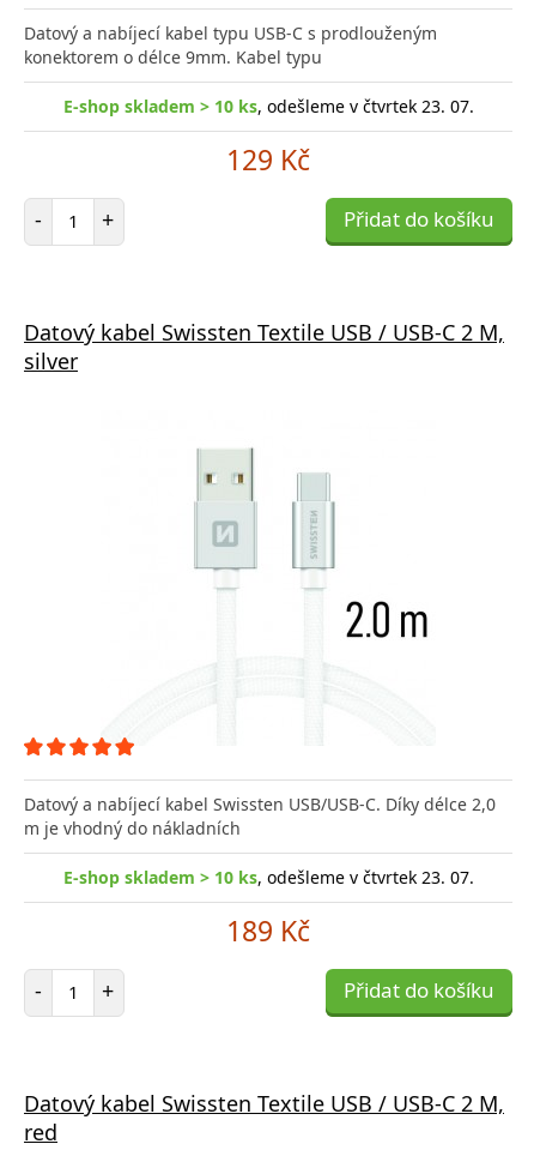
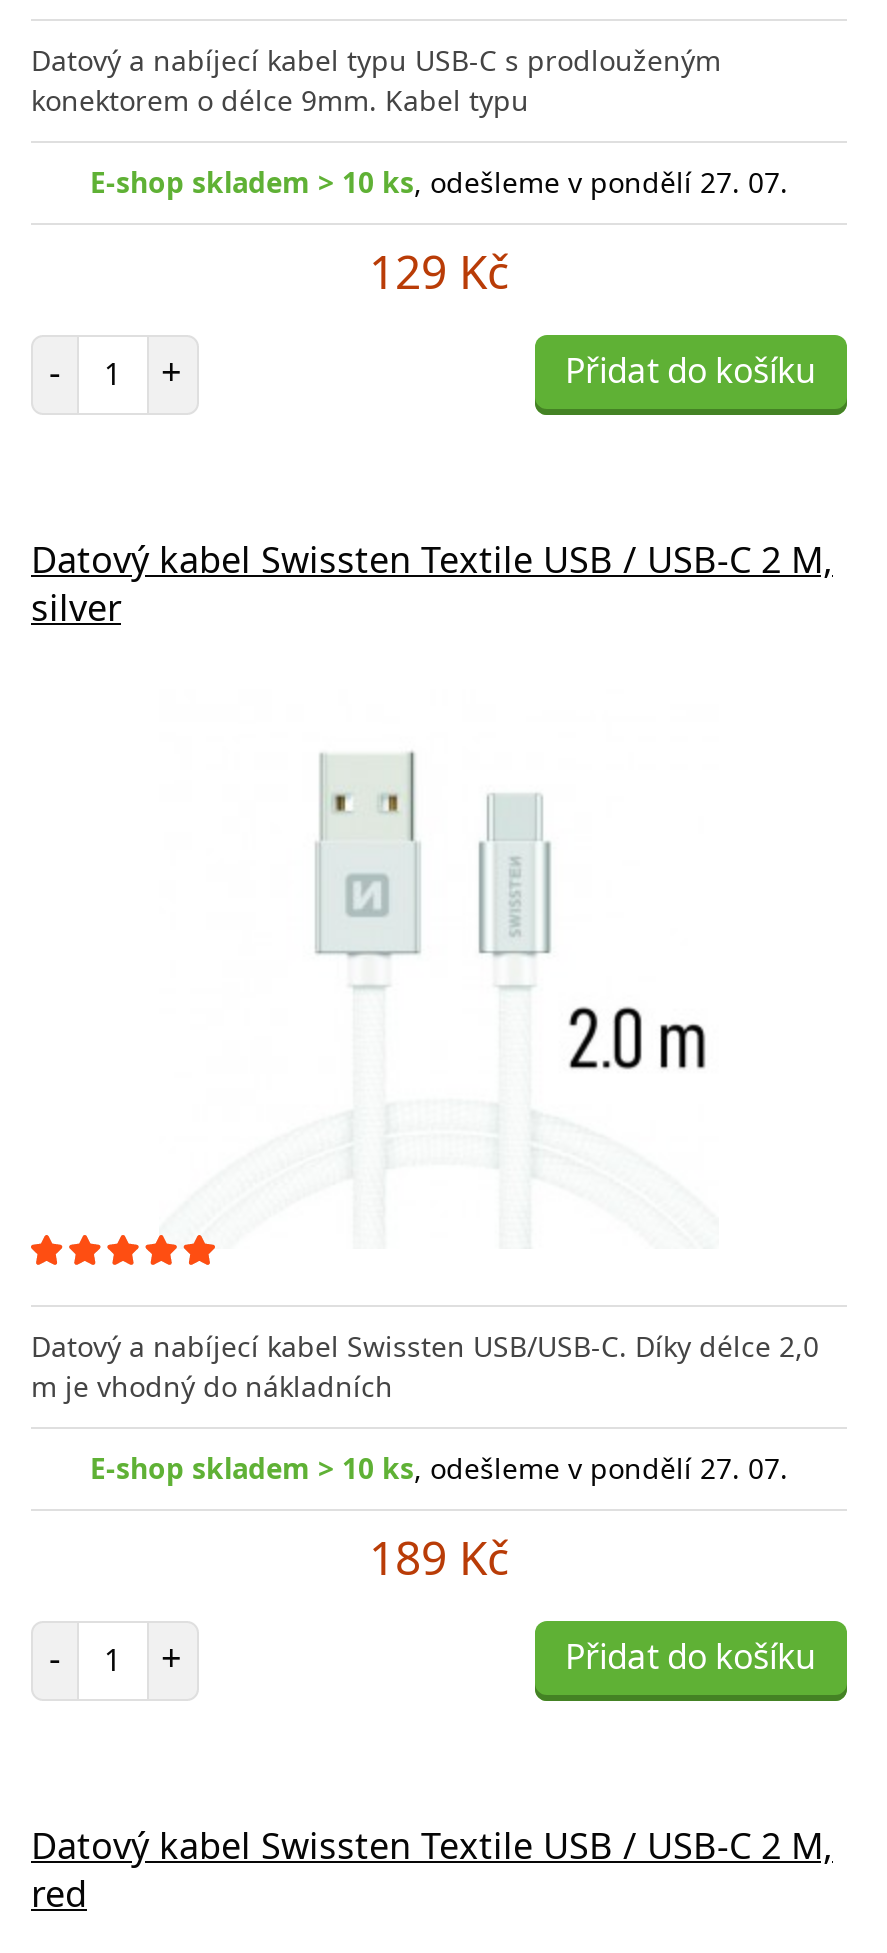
- E-shop skladem > 10 ks, odešleme v čtvrtek 23. 07.
+ E-shop skladem > 10 ks, odešleme v pondělí 27. 07.

- E-shop skladem > 10 ks, odešleme v čtvrtek 23. 07.
+ E-shop skladem > 10 ks, odešleme v pondělí 27. 07.
